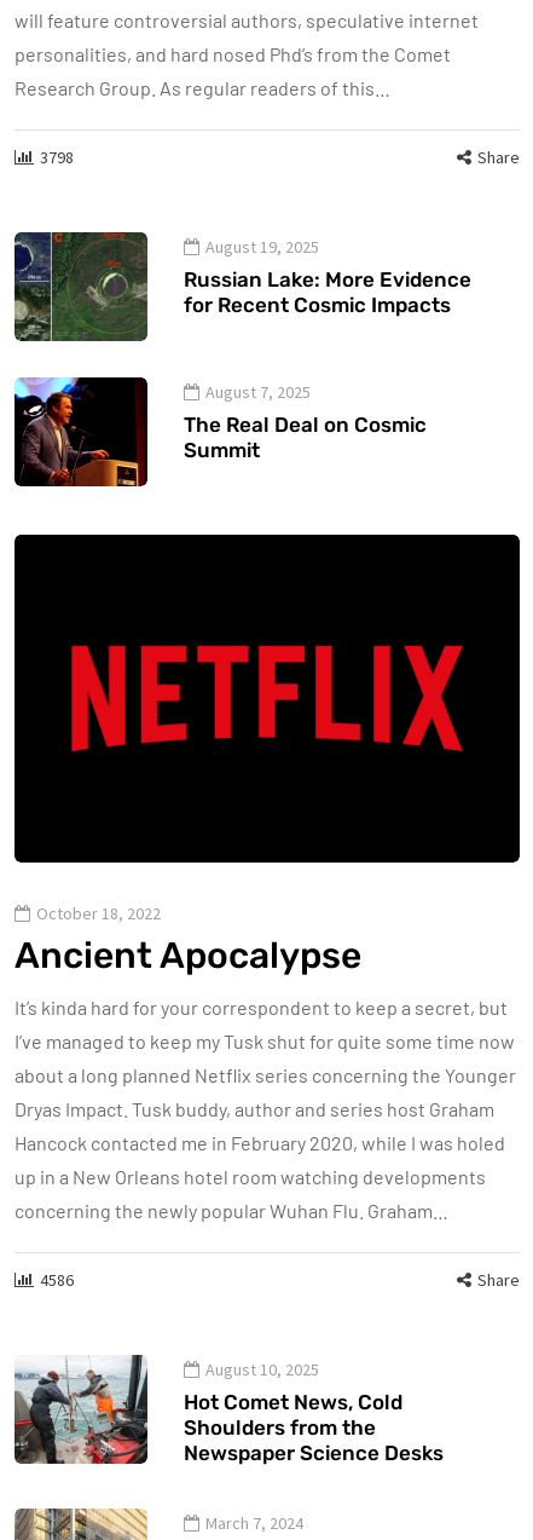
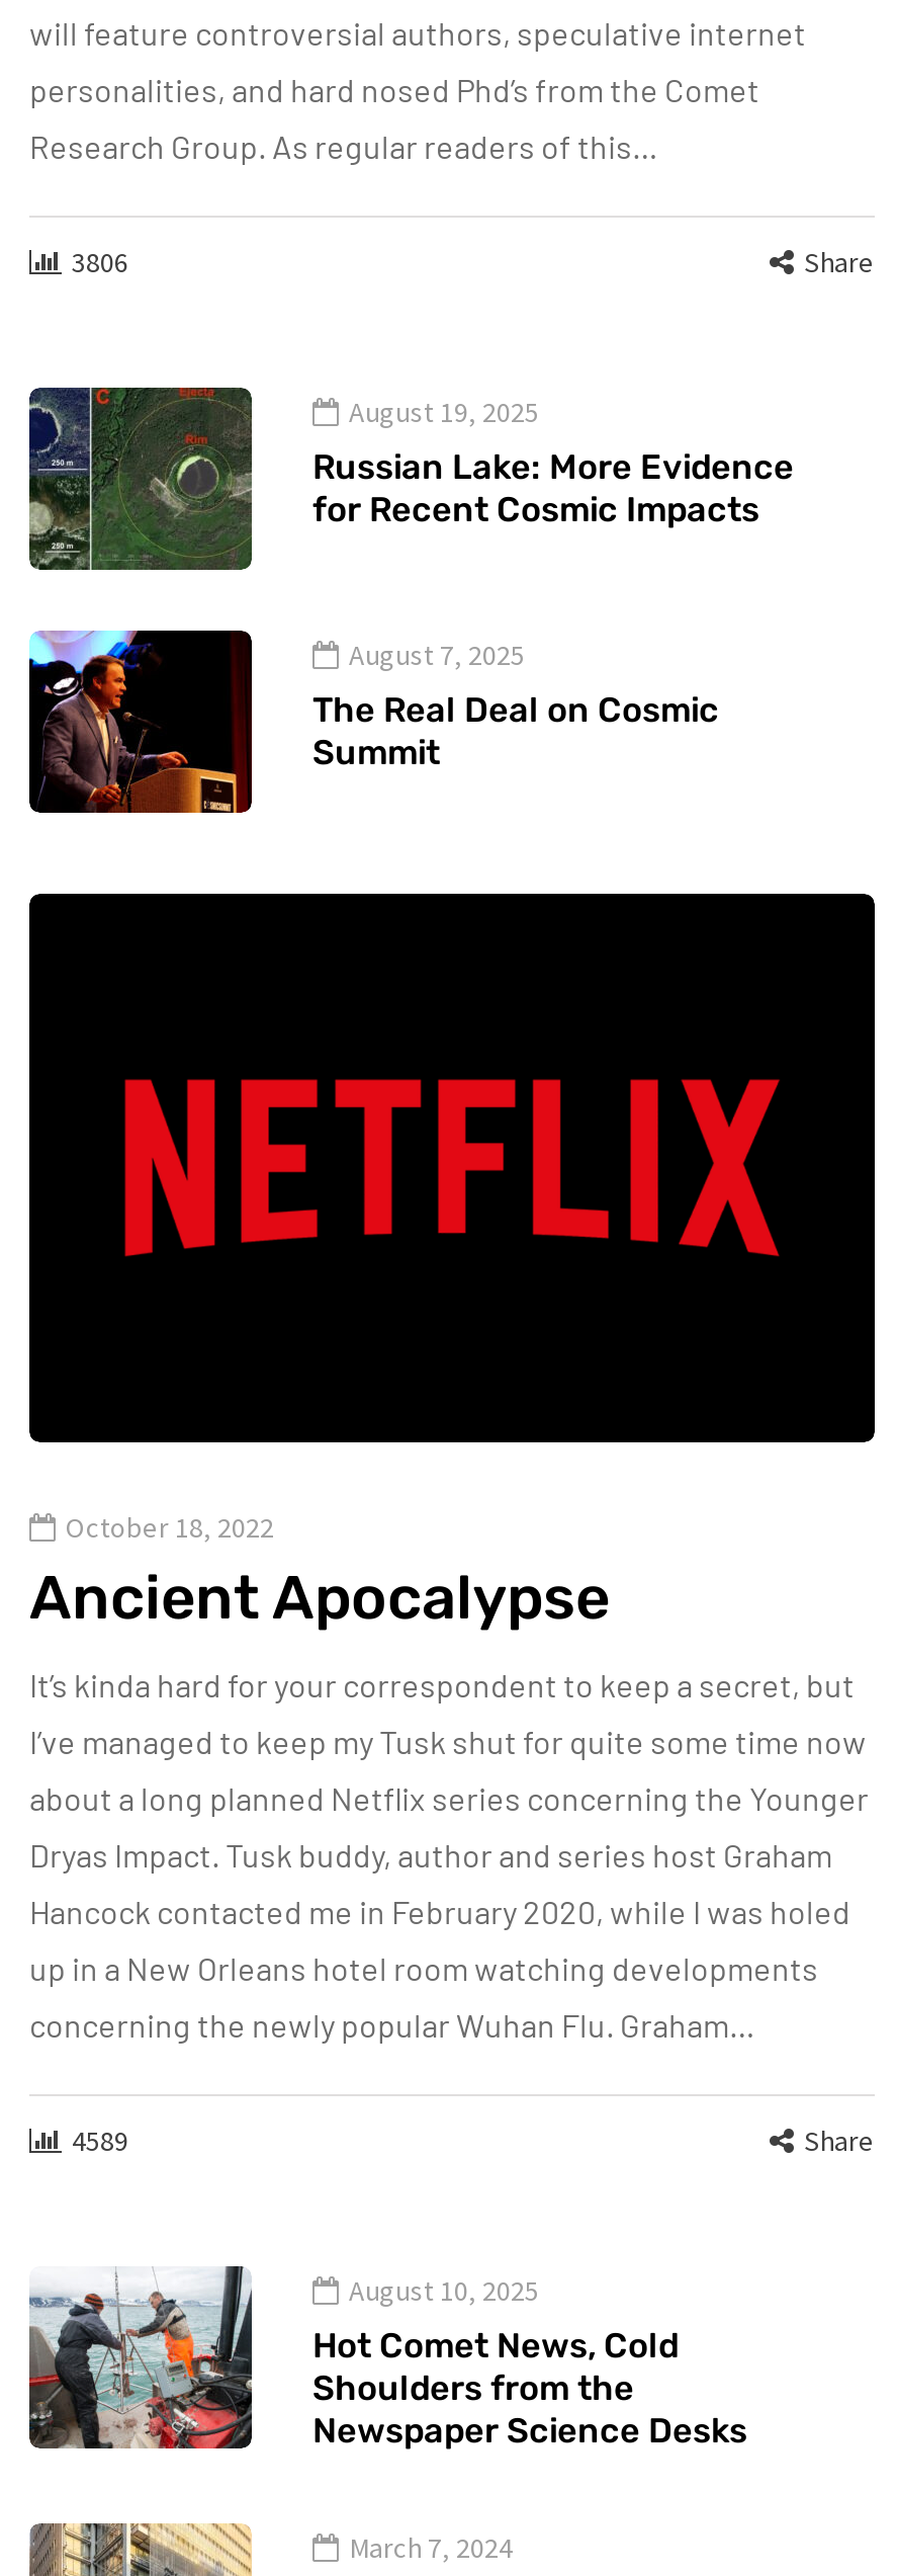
- 3798
+ 3806

- 4586
+ 4589
